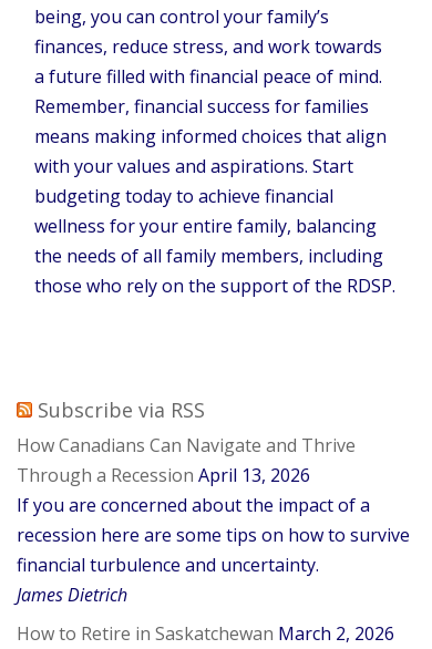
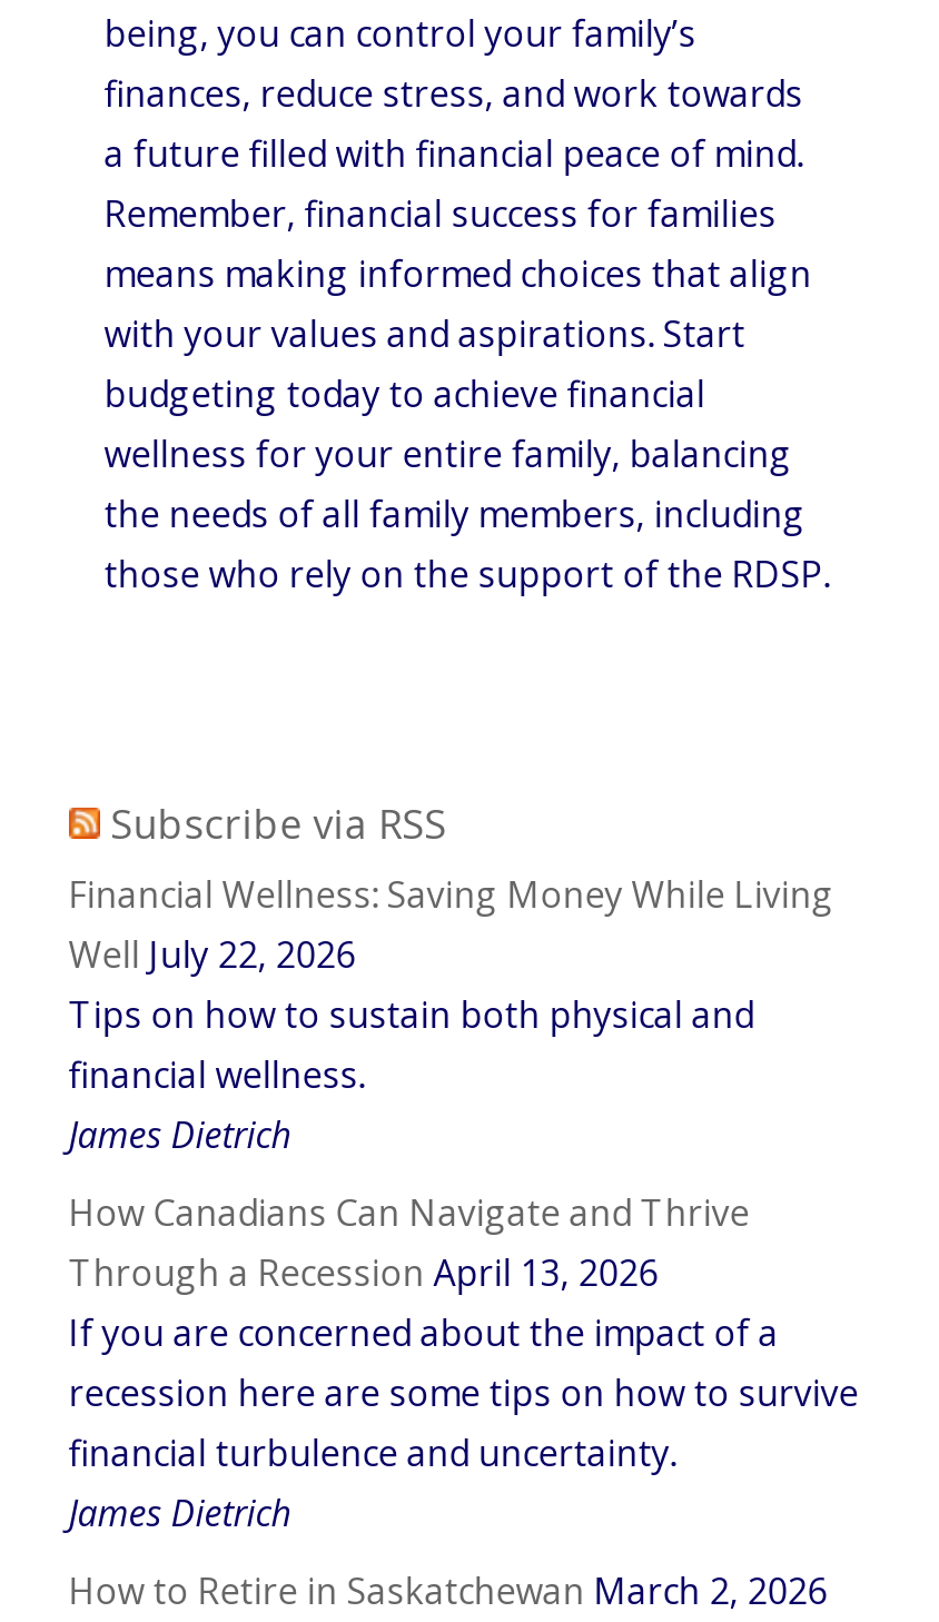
+ Financial Wellness: Saving Money While Living
+ Well July 22, 2026
+ Tips on how to sustain both physical and
+ financial wellness.
+ James Dietrich
